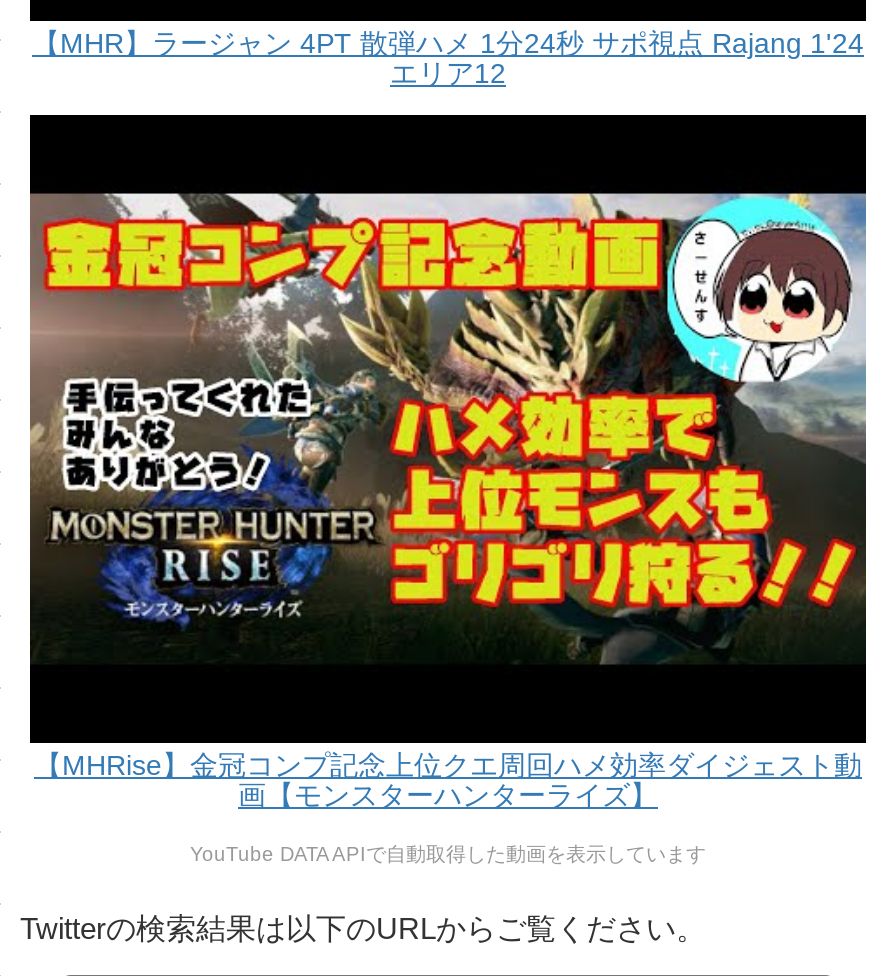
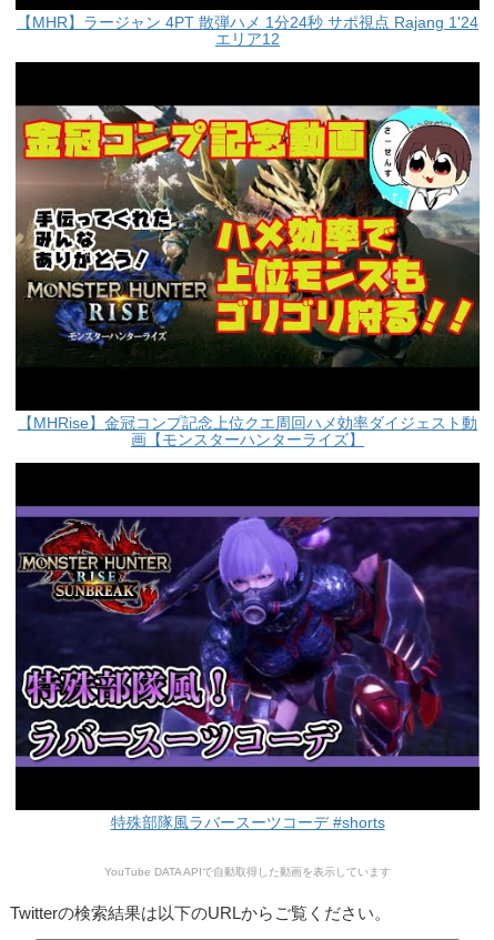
+ [image]

+ 特殊部隊風ラバースーツコーデ #shorts
